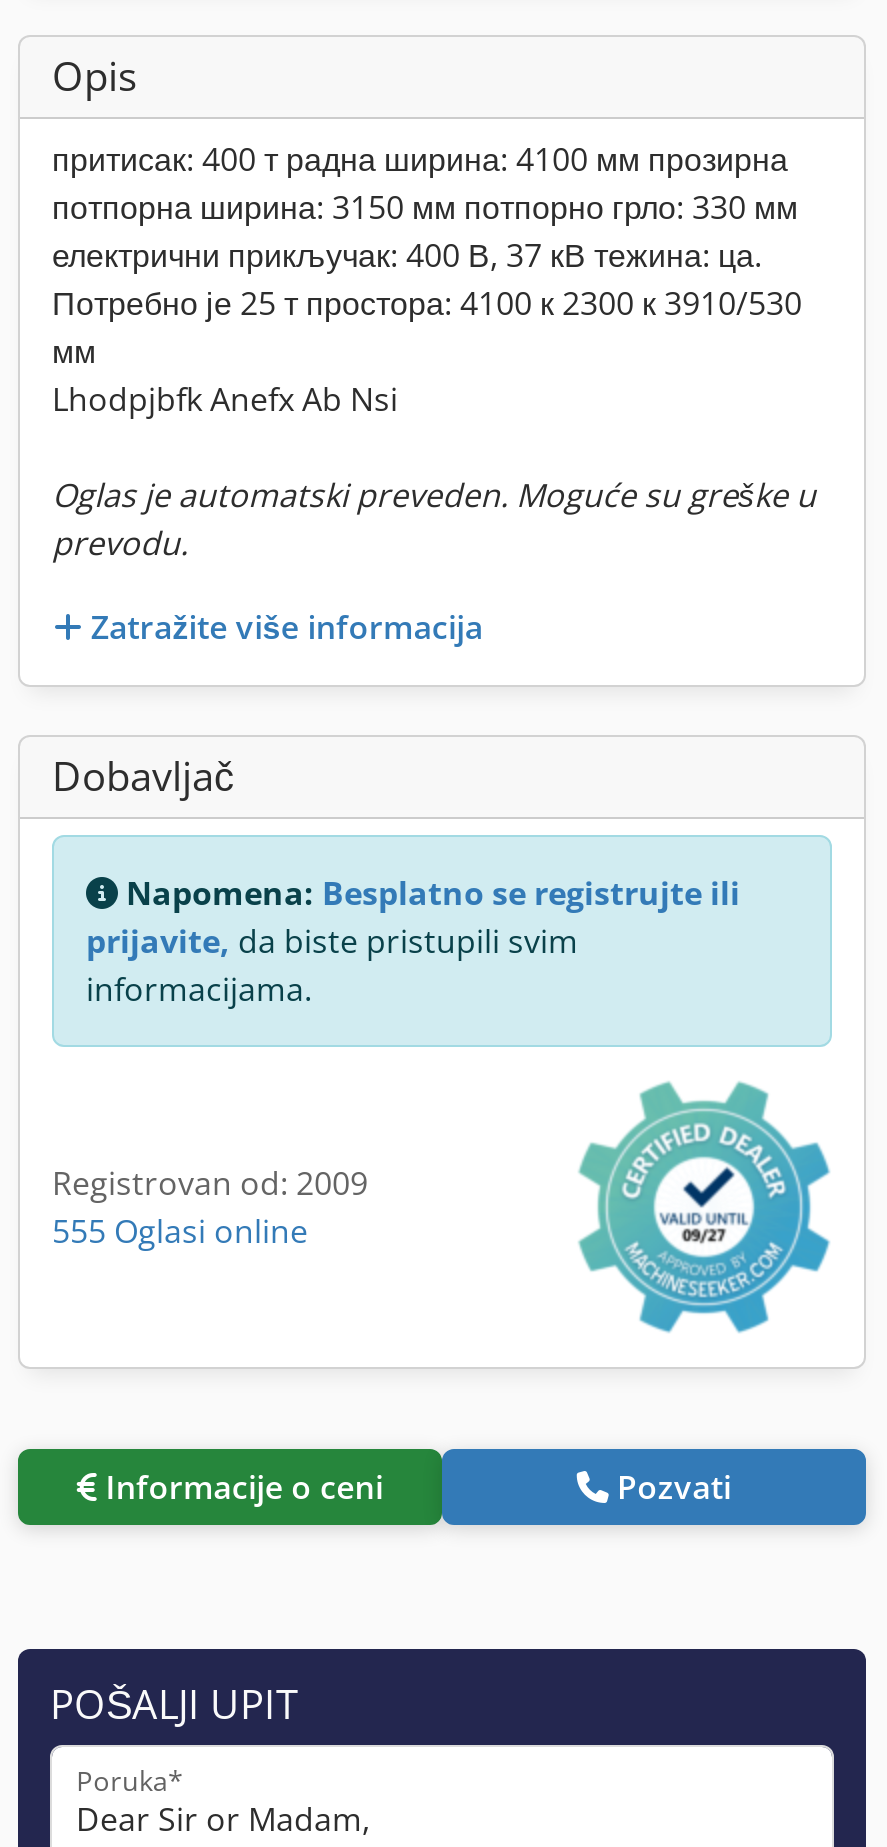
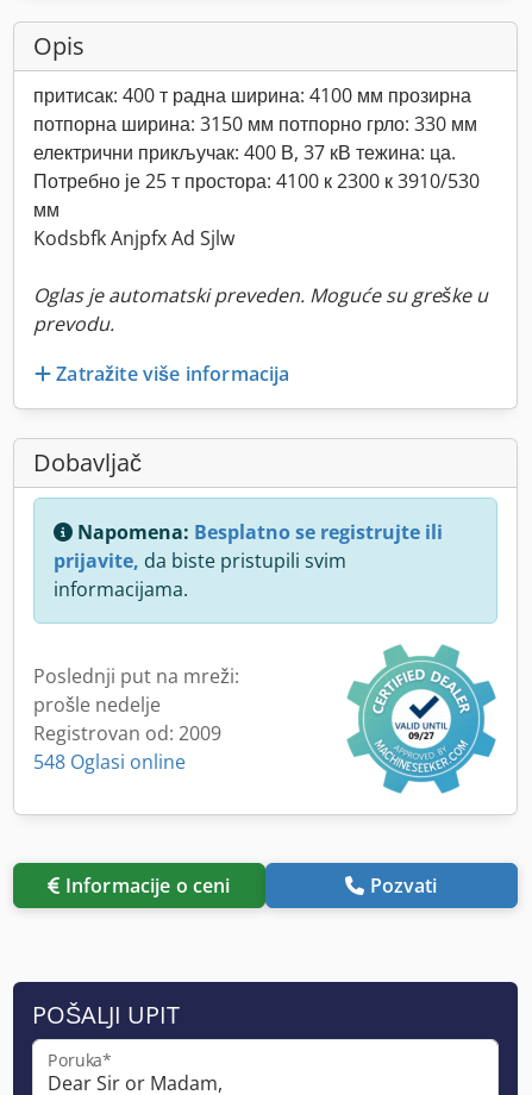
- Lhodpjbfk Anefx Ab Nsi
+ Kodsbfk Anjpfx Ad Sjlw

+ Poslednji put na mreži:
+ prošle nedelje

moved down: Registrovan od: 2009

- 555 Oglasi online
+ 548 Oglasi online
